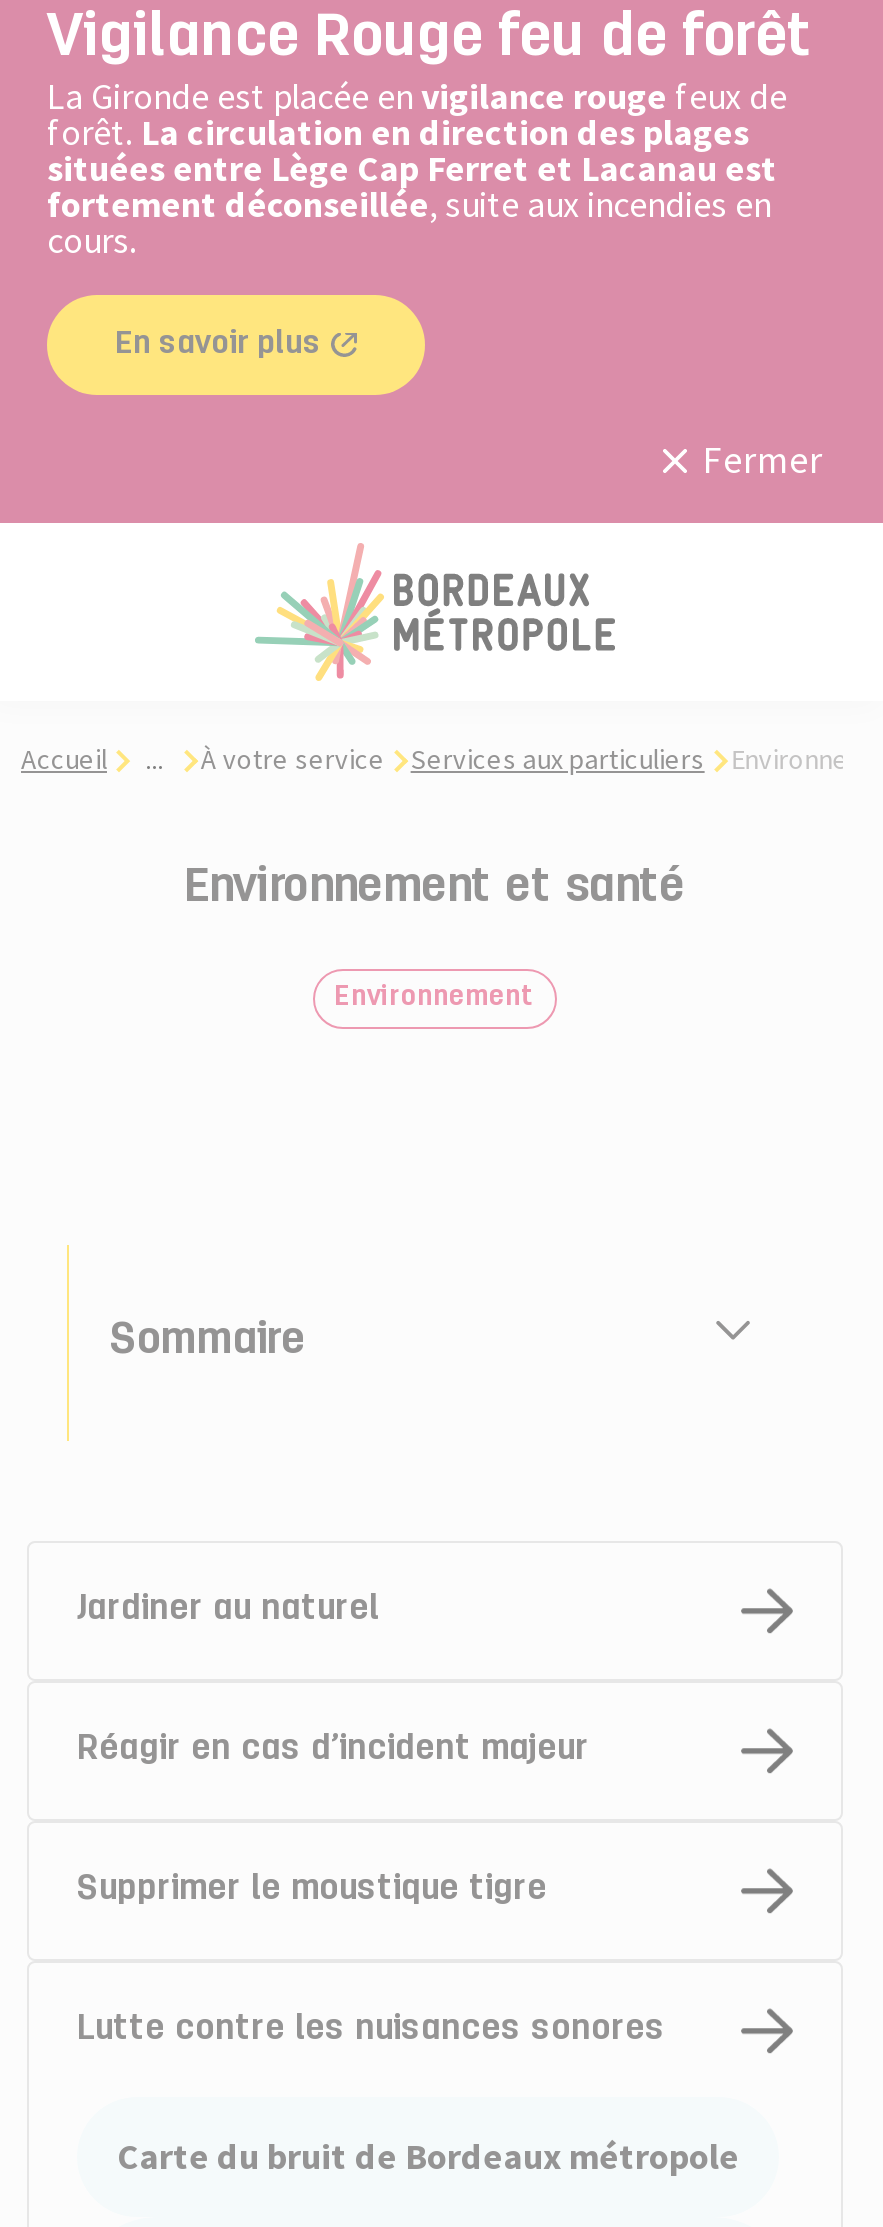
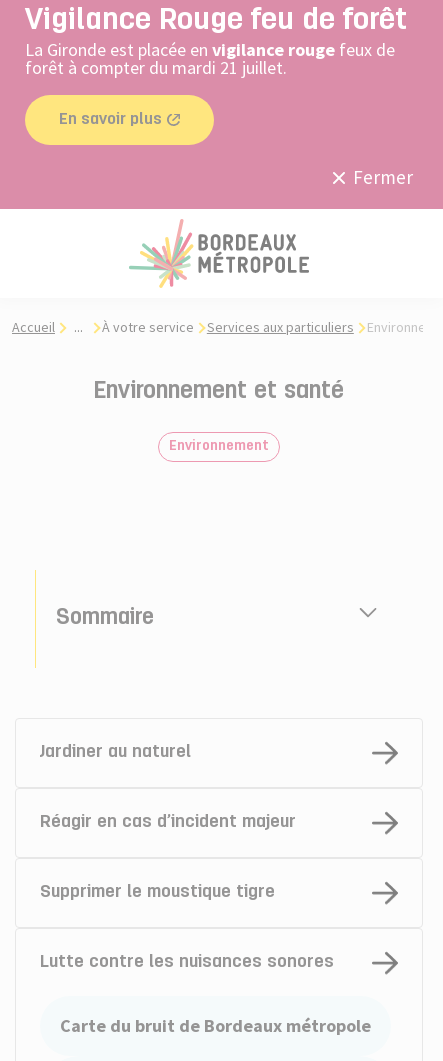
- forêt.La circulation en direction des plages
- situées entre Lège Cap Ferret et Lacanau est
- fortement déconseillée, suite aux incendies en
- cours.
+ forêt à compter du mardi 21 juillet.
